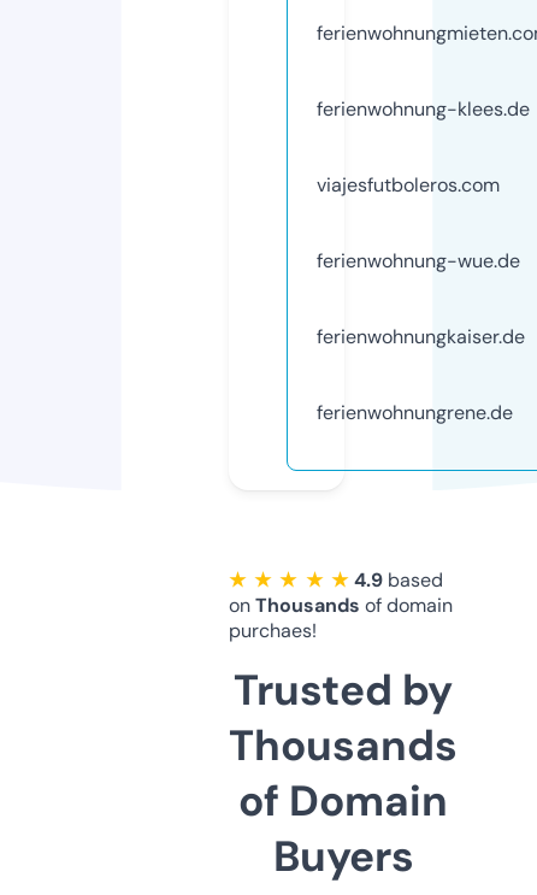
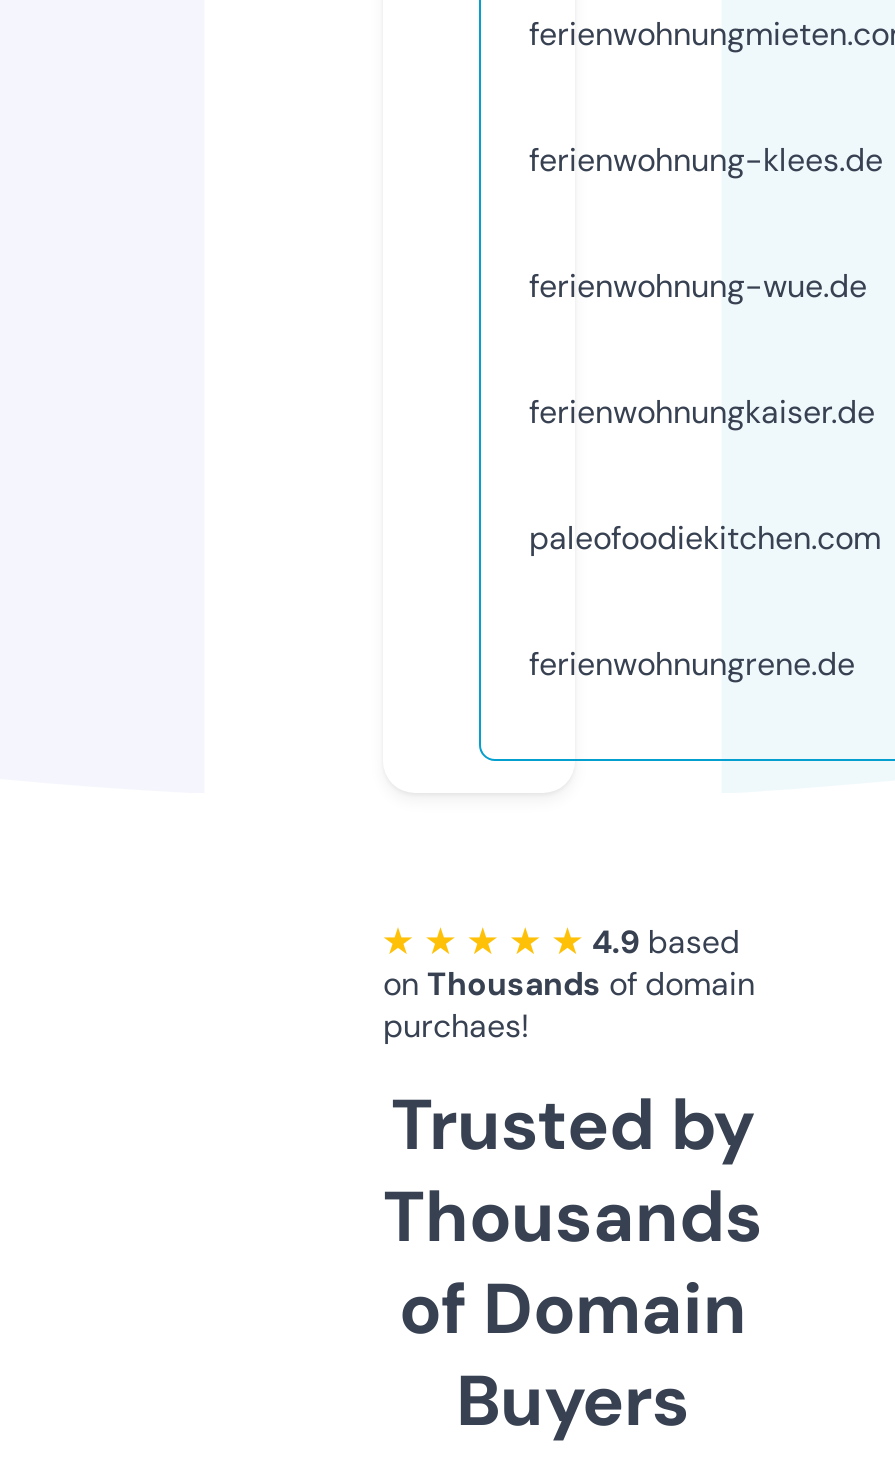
- viajesfutboleros.com

moved up: ferienwohnung-wue.de | ferienwohnungkaiser.de

+ paleofoodiekitchen.com
